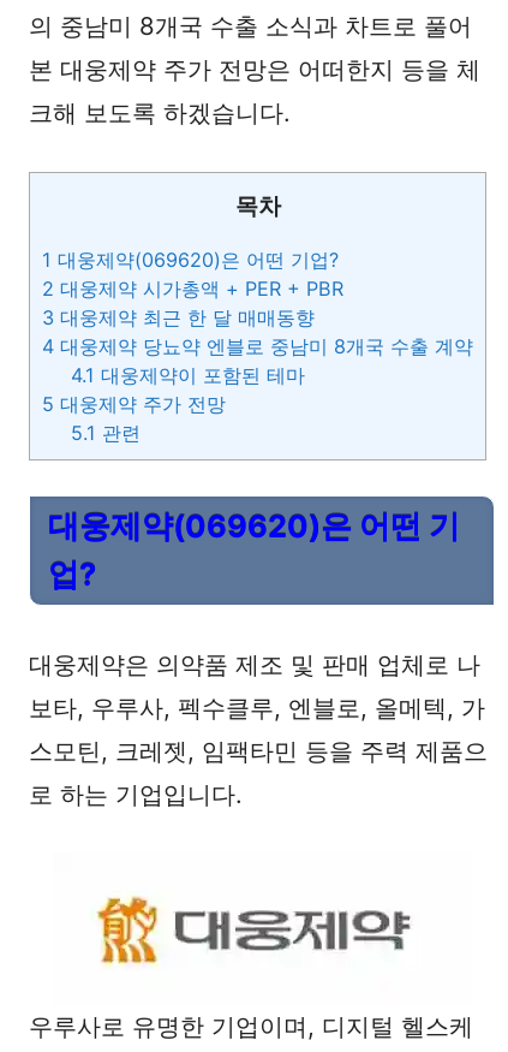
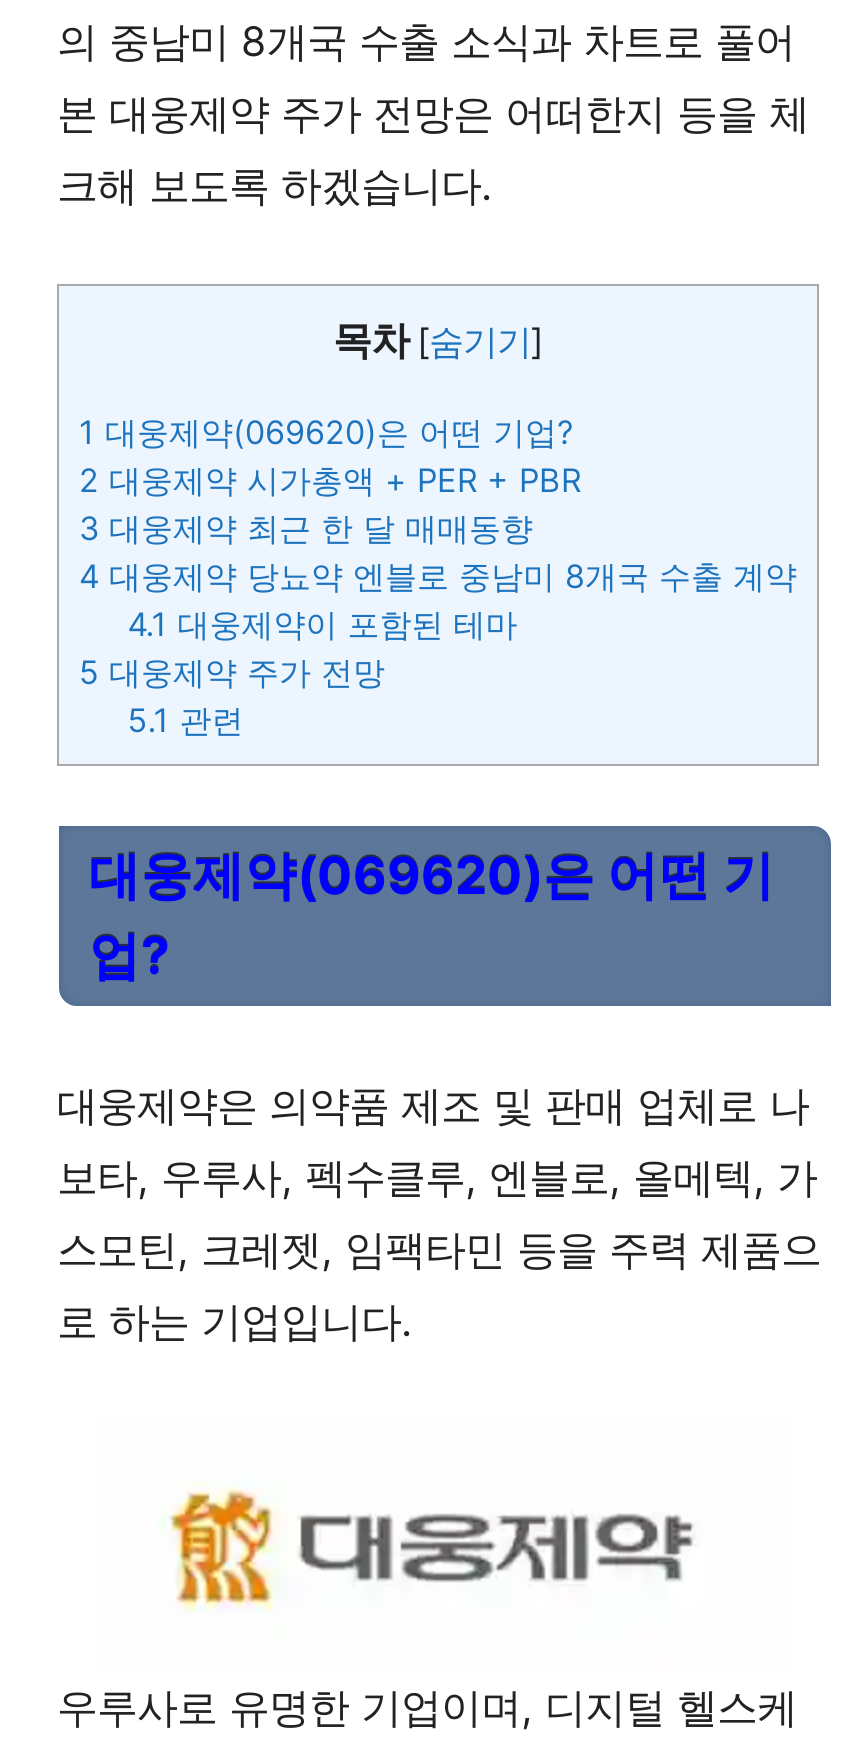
- 목차
+ 목차 [숨기기]
